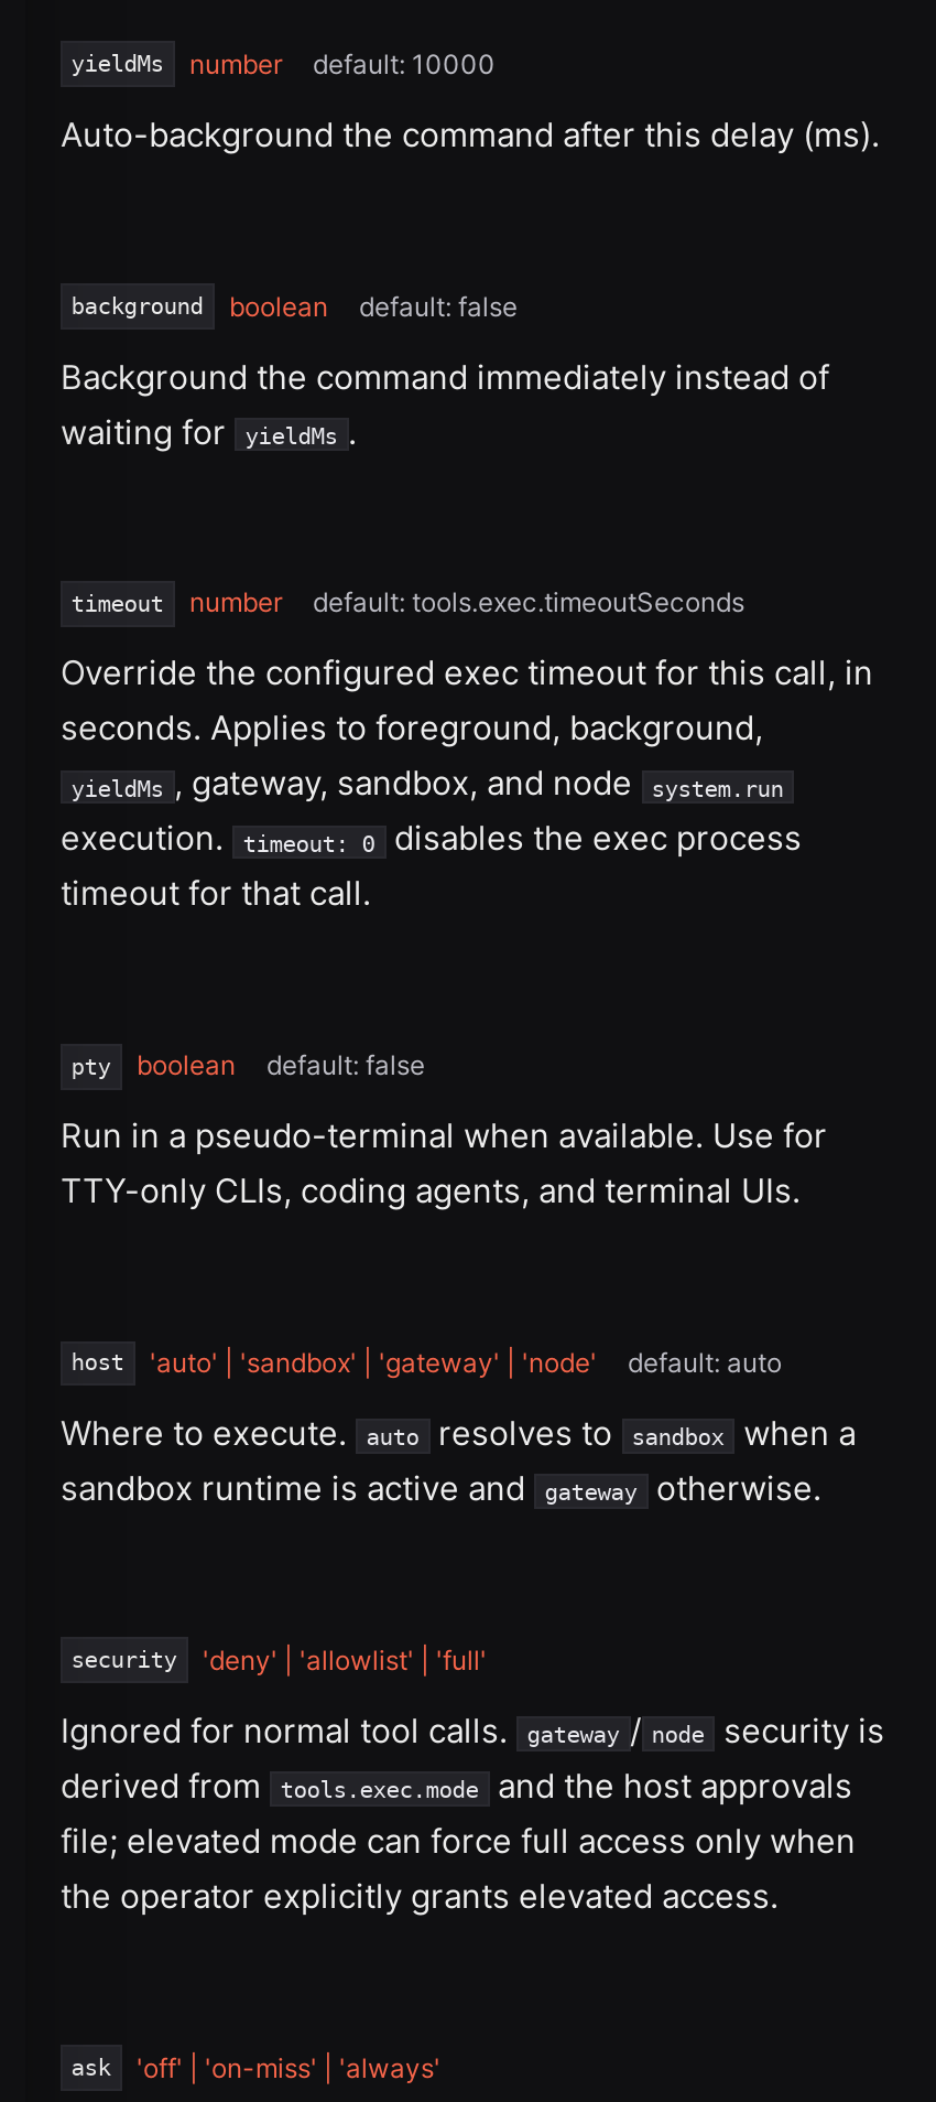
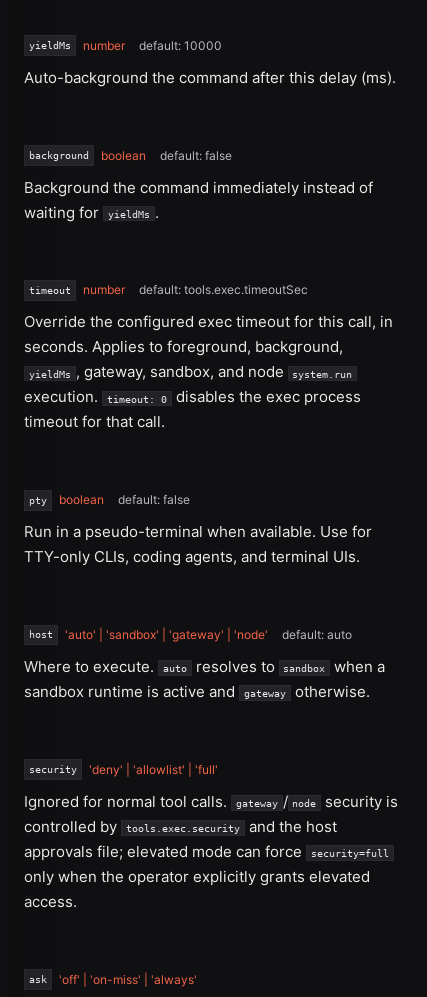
- default: tools.exec.timeoutSeconds
+ default: tools.exec.timeoutSec

- derived from tools.exec.mode and the host approvals
- file; elevated mode can force full access only when
- the operator explicitly grants elevated access.
+ controlled by tools.exec.security and the host
+ approvals file; elevated mode can force security=full
+ only when the operator explicitly grants elevated
+ access.
